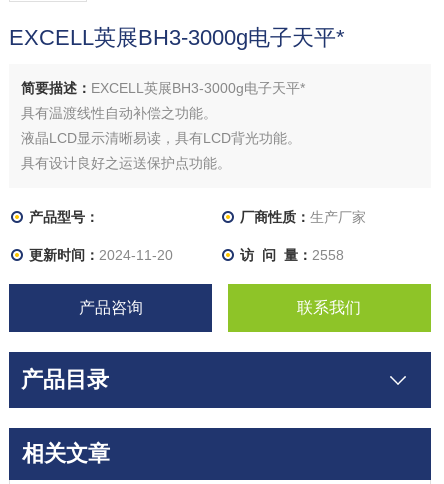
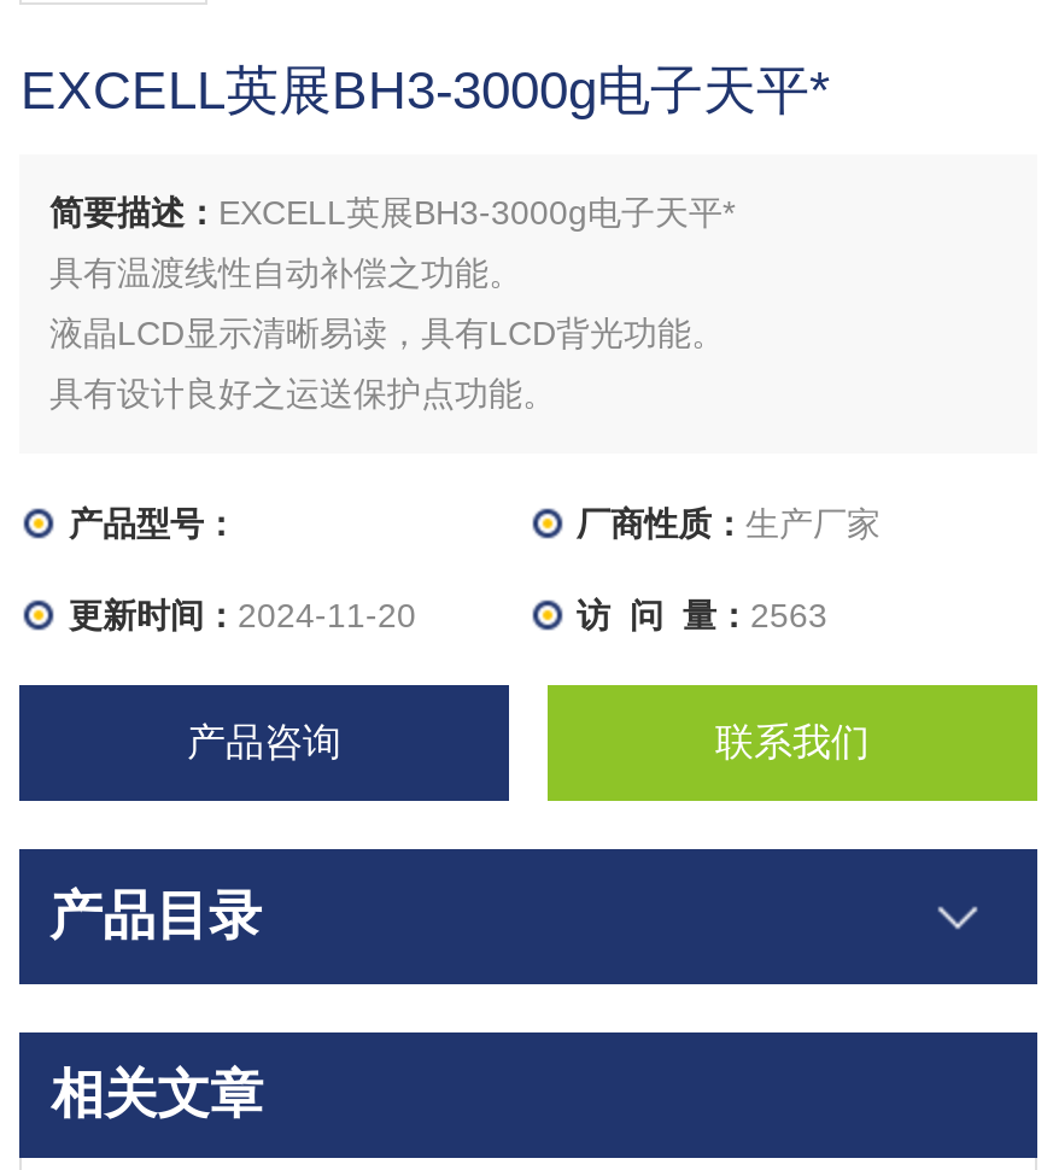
- 访 问 量：2558
+ 访 问 量：2563
